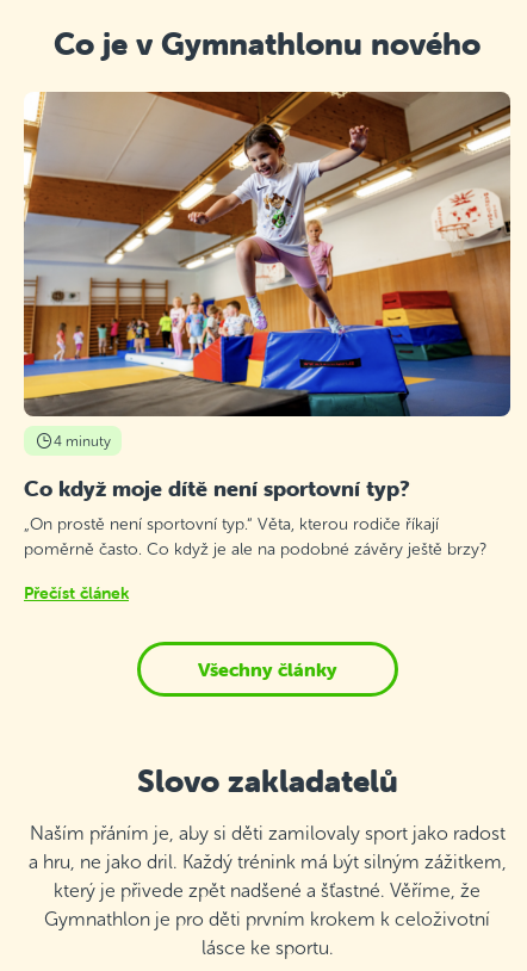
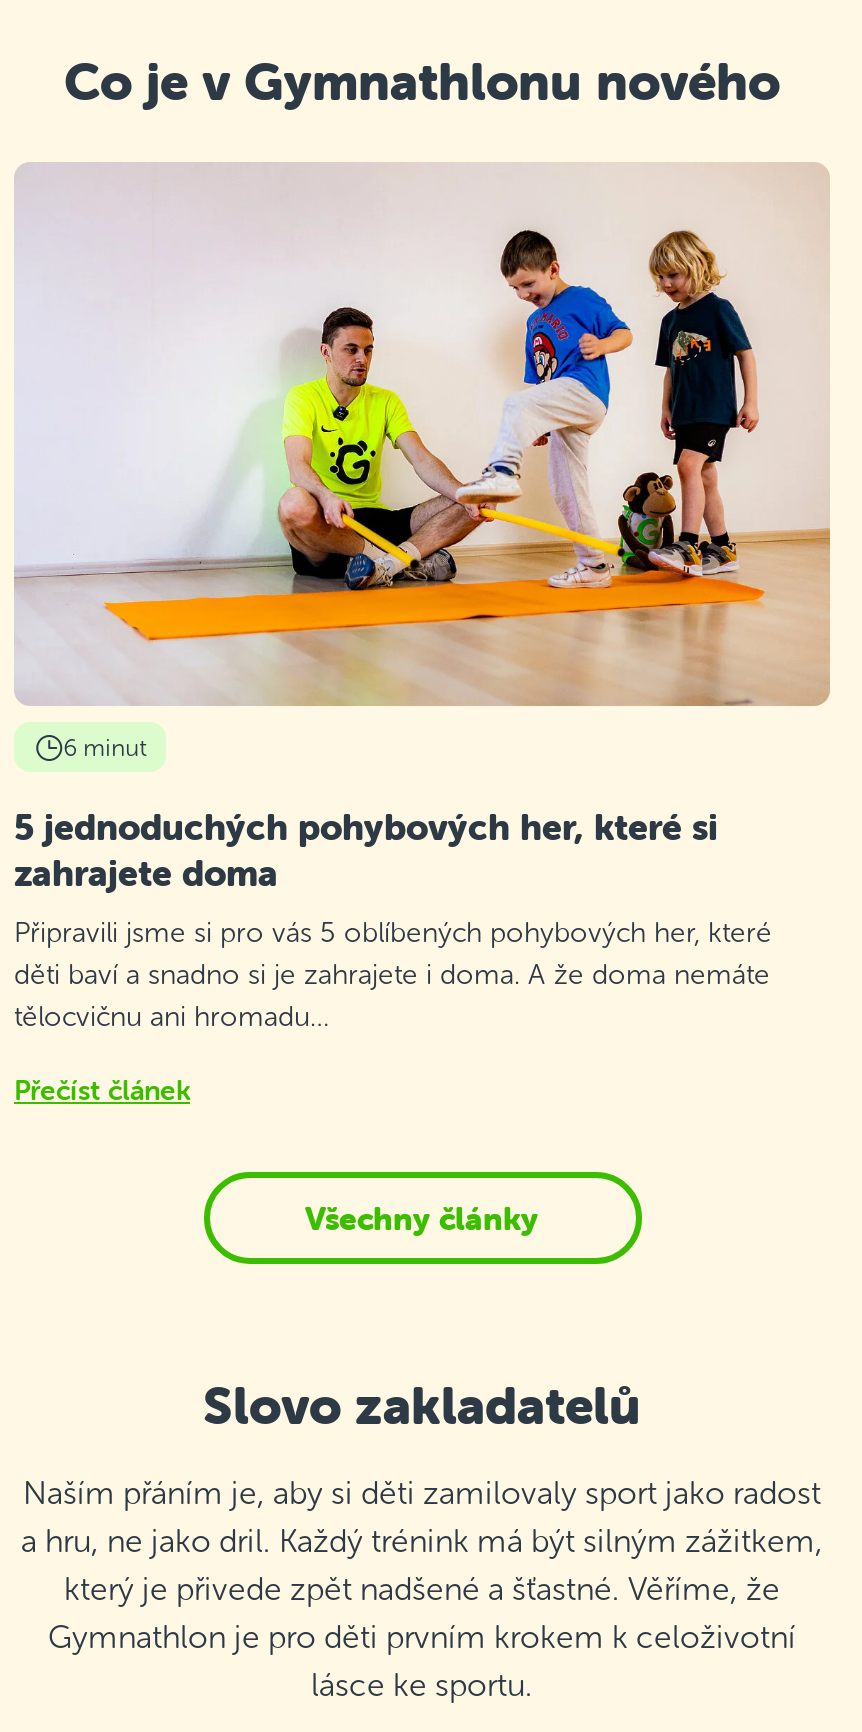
- [image]
- 4 minuty
+ [image]
+ 6 minut

- Co když moje dítě není sportovní typ?
+ 5 jednoduchých pohybových her, které si
+ zahrajete doma

- „On prostě není sportovní typ.“ Věta, kterou rodiče říkají
- poměrně často. Co když je ale na podobné závěry ještě brzy?
+ Připravili jsme si pro vás 5 oblíbených pohybových her, které
+ děti baví a snadno si je zahrajete i doma. A že doma nemáte
+ tělocvičnu ani hromadu…
